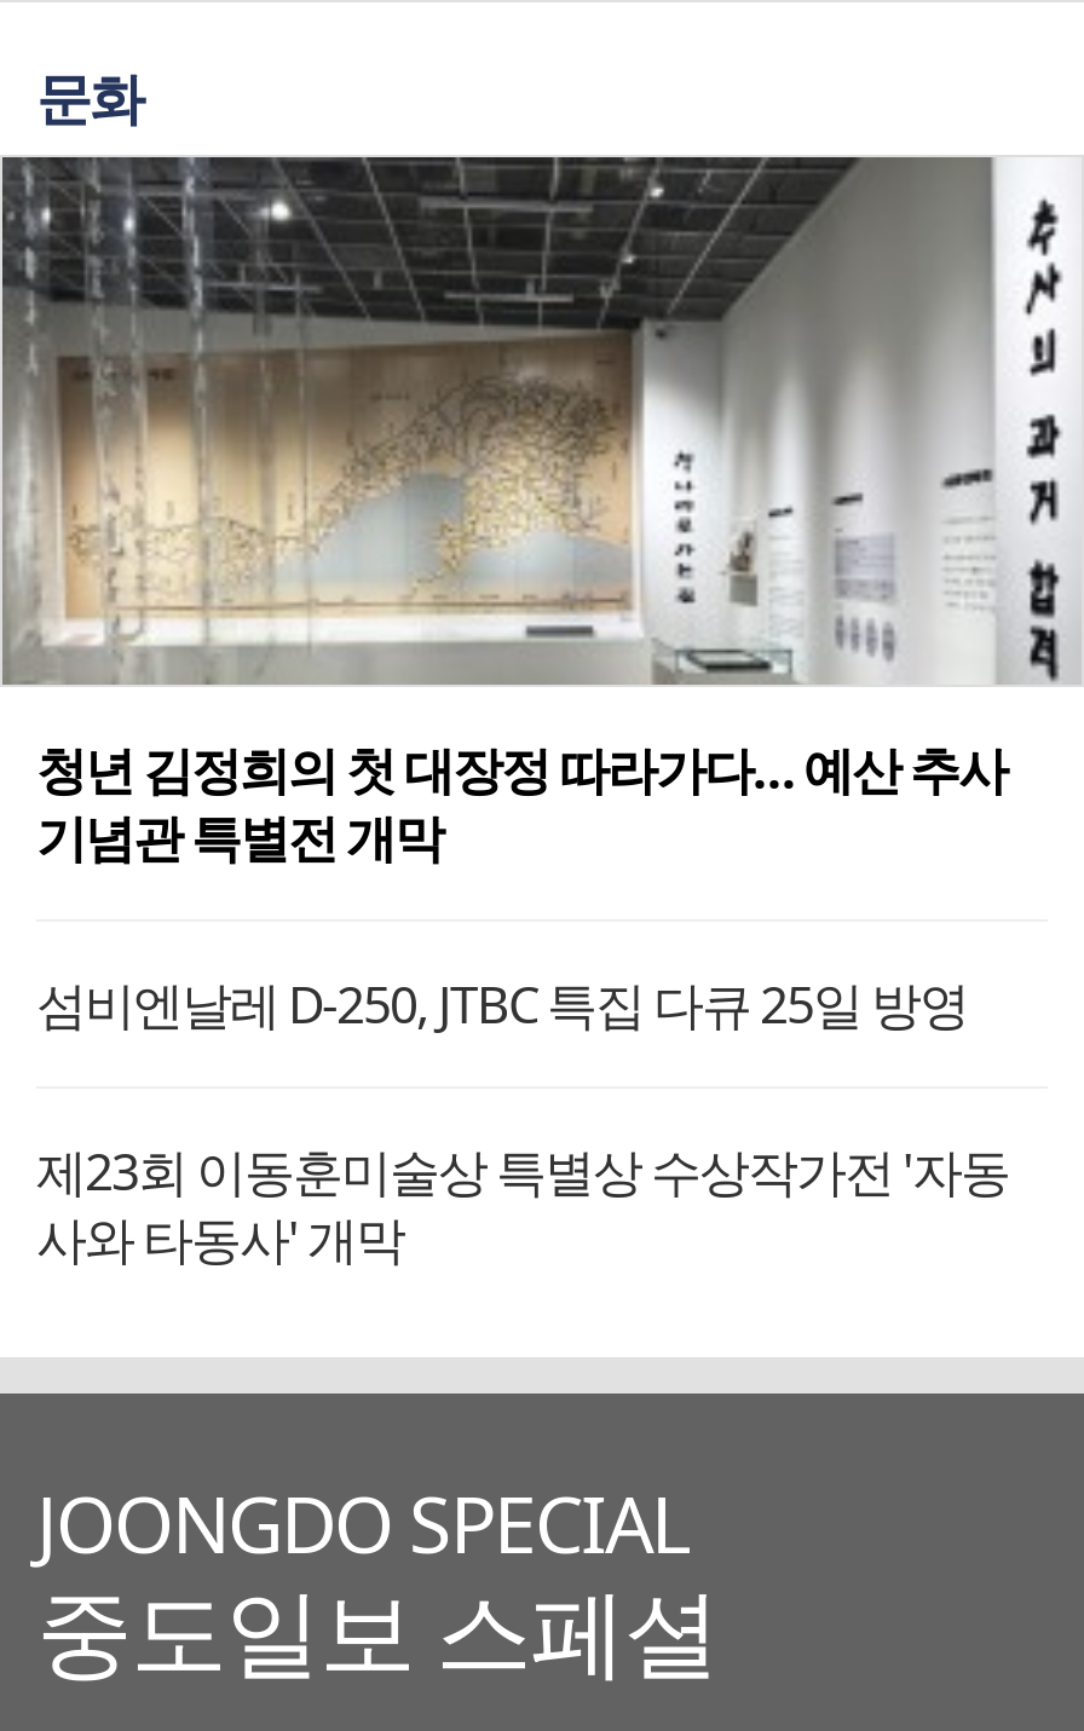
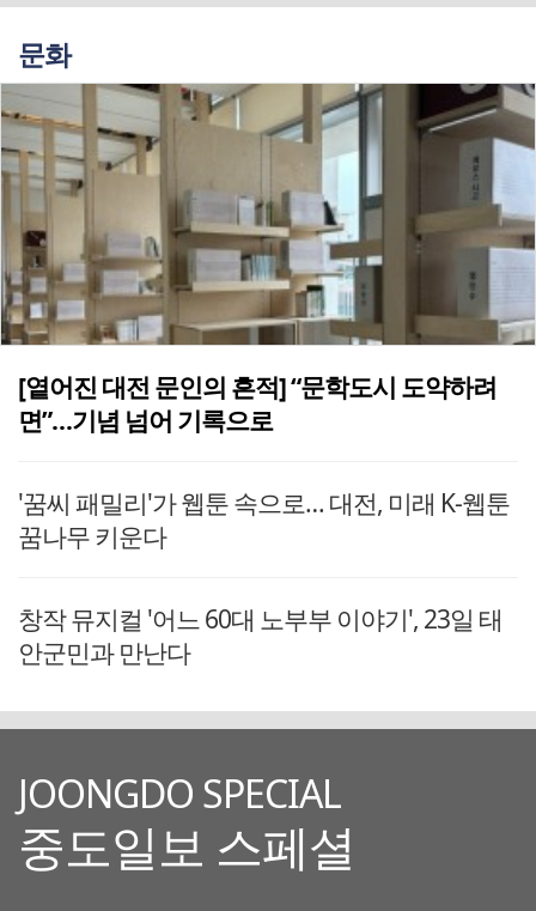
- [image]
- 청년 김정희의 첫 대장정 따라가다… 예산 추사
- 기념관 특별전 개막
+ [image]
+ [옅어진 대전 문인의 흔적] “문학도시 도약하려
+ 면”…기념 넘어 기록으로

- 섬비엔날레 D-250, JTBC 특집 다큐 25일 방영
+ '꿈씨 패밀리'가 웹툰 속으로… 대전, 미래 K-웹툰
+ 꿈나무 키운다

- 제23회 이동훈미술상 특별상 수상작가전 '자동
- 사와 타동사' 개막
+ 창작 뮤지컬 '어느 60대 노부부 이야기', 23일 태
+ 안군민과 만난다
